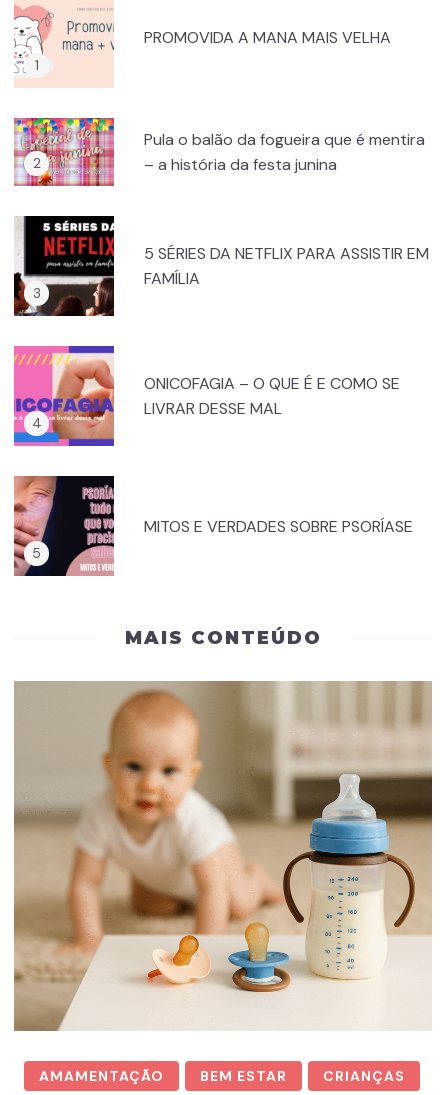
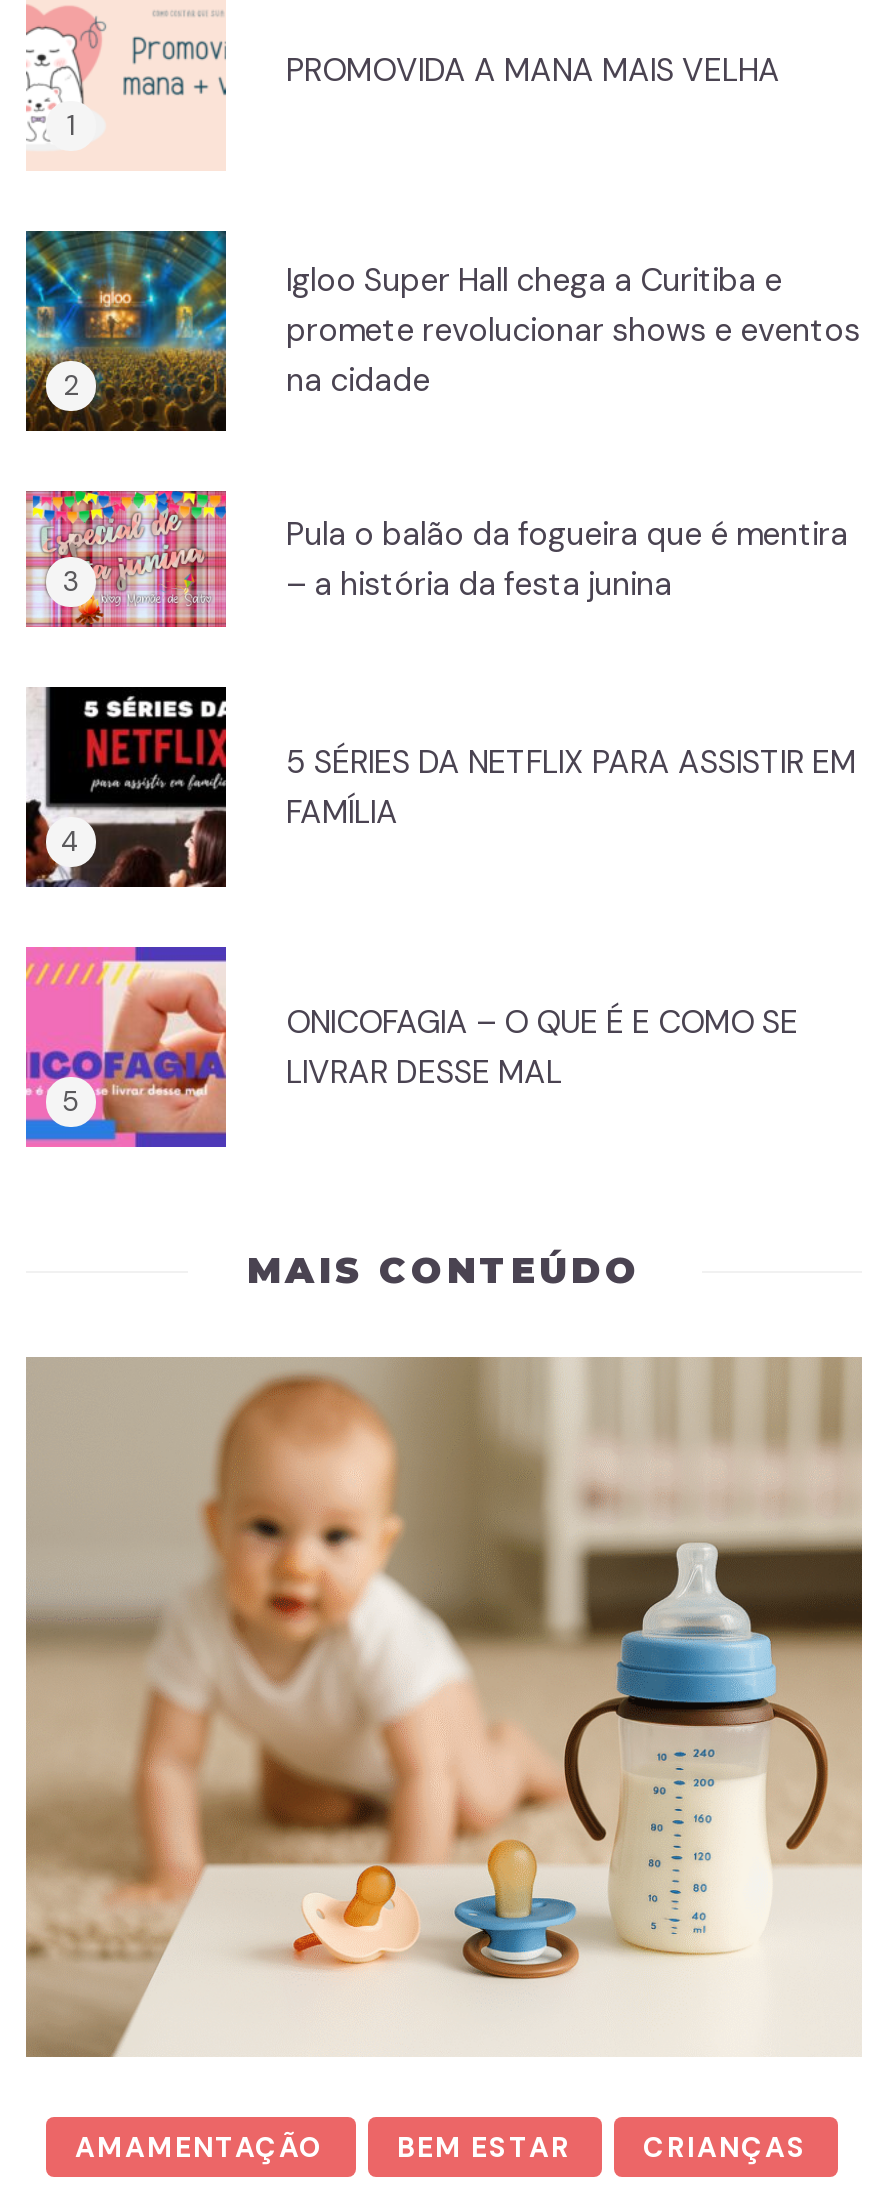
+ [image]
+ Igloo Super Hall chega a Curitiba e
+ promete revolucionar shows e eventos
+ na cidade

moved down: [image] | Pula o balão da fogueira que é mentira | – a história da festa junina | 5 SÉRIES DA NETFLIX PARA ASSISTIR EM | FAMÍLIA | ONICOFAGIA – O QUE É E COMO SE | LIVRAR DESSE MAL

- [image]
- MITOS E VERDADES SOBRE PSORÍASE
